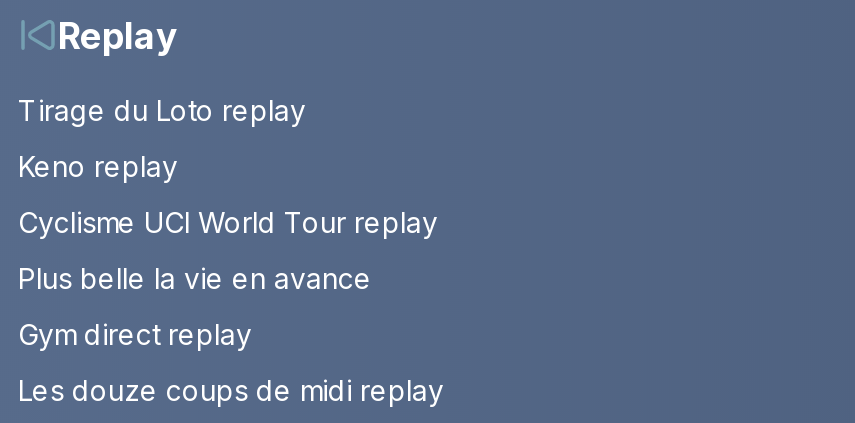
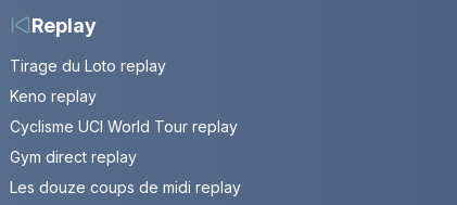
- Plus belle la vie en avance
